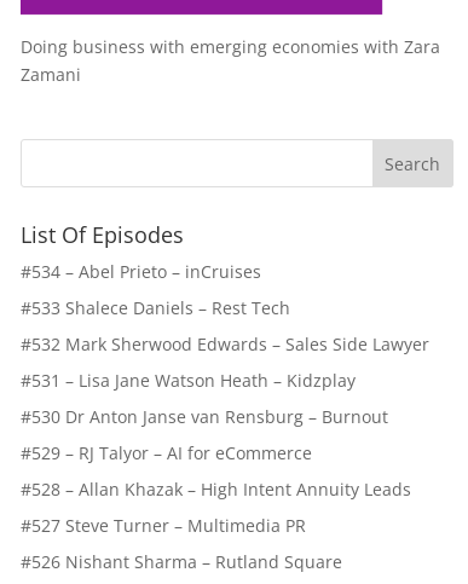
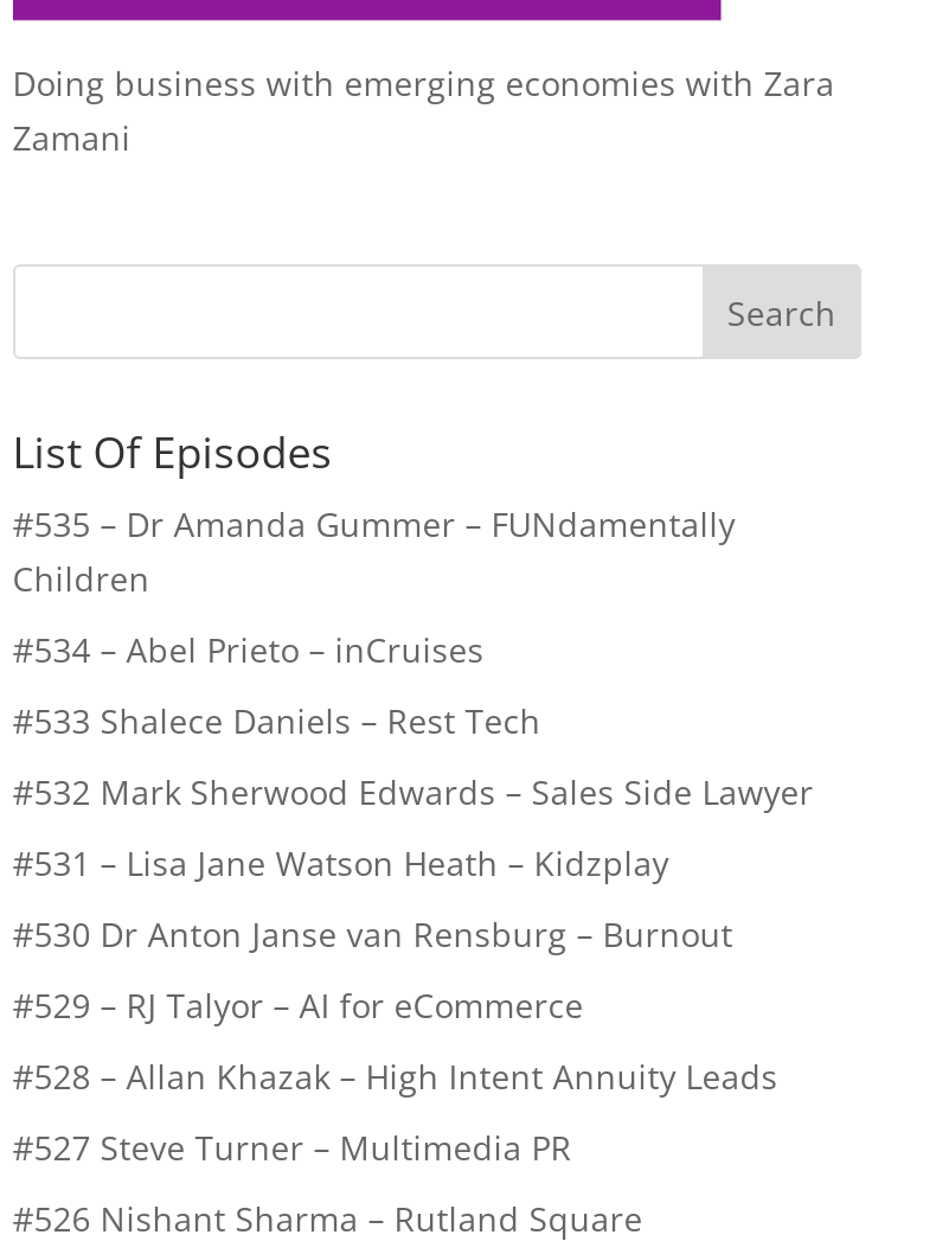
+ #535 – Dr Amanda Gummer – FUNdamentally
+ Children
